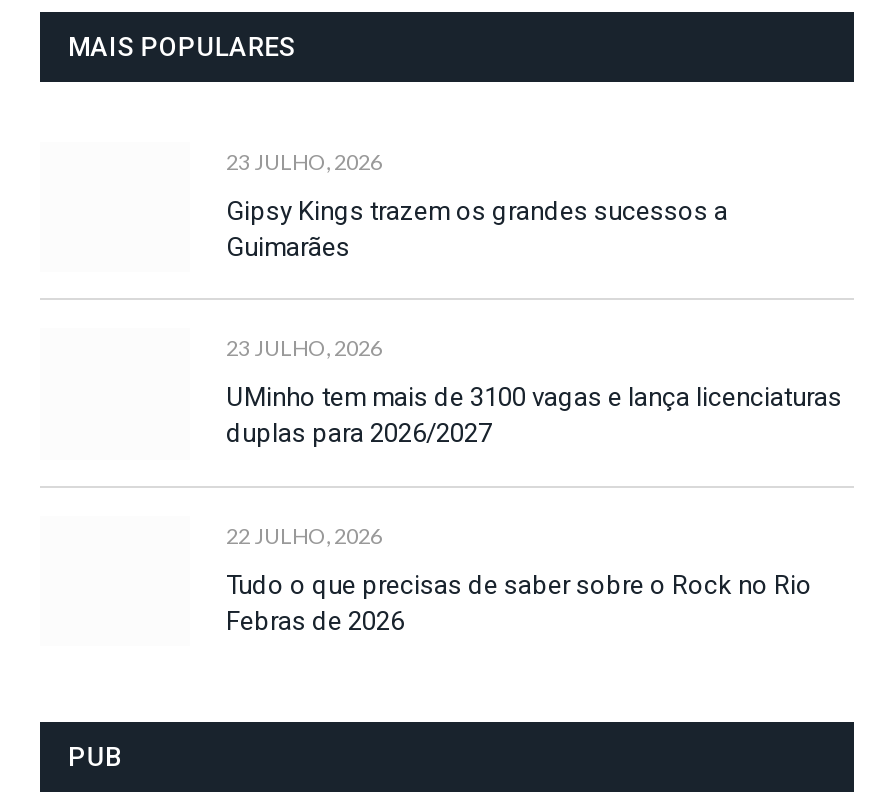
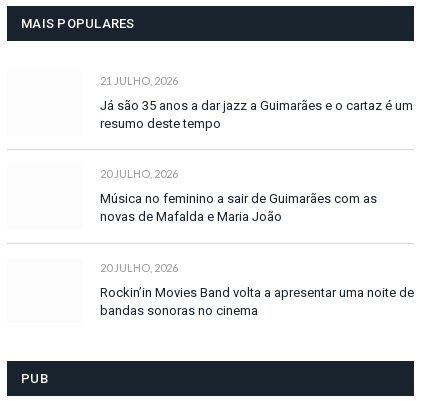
- 23 JULHO, 2026
+ 21 JULHO, 2026

- Gipsy Kings trazem os grandes sucessos a
- Guimarães
+ Já são 35 anos a dar jazz a Guimarães e o cartaz é um
+ resumo deste tempo

- 23 JULHO, 2026
+ 20 JULHO, 2026

- UMinho tem mais de 3100 vagas e lança licenciaturas
- duplas para 2026/2027
+ Música no feminino a sair de Guimarães com as
+ novas de Mafalda e Maria João

- 22 JULHO, 2026
+ 20 JULHO, 2026

- Tudo o que precisas de saber sobre o Rock no Rio
- Febras de 2026
+ Rockin’in Movies Band volta a apresentar uma noite de
+ bandas sonoras no cinema
